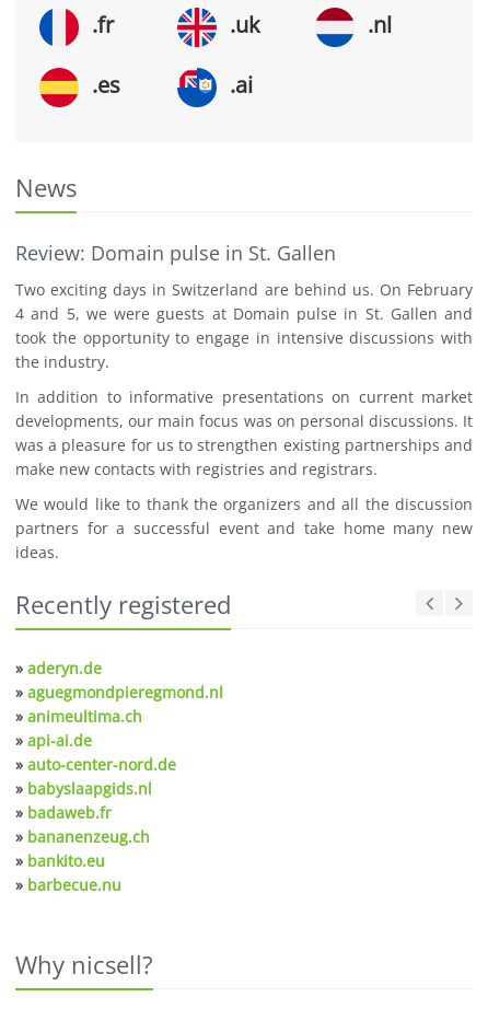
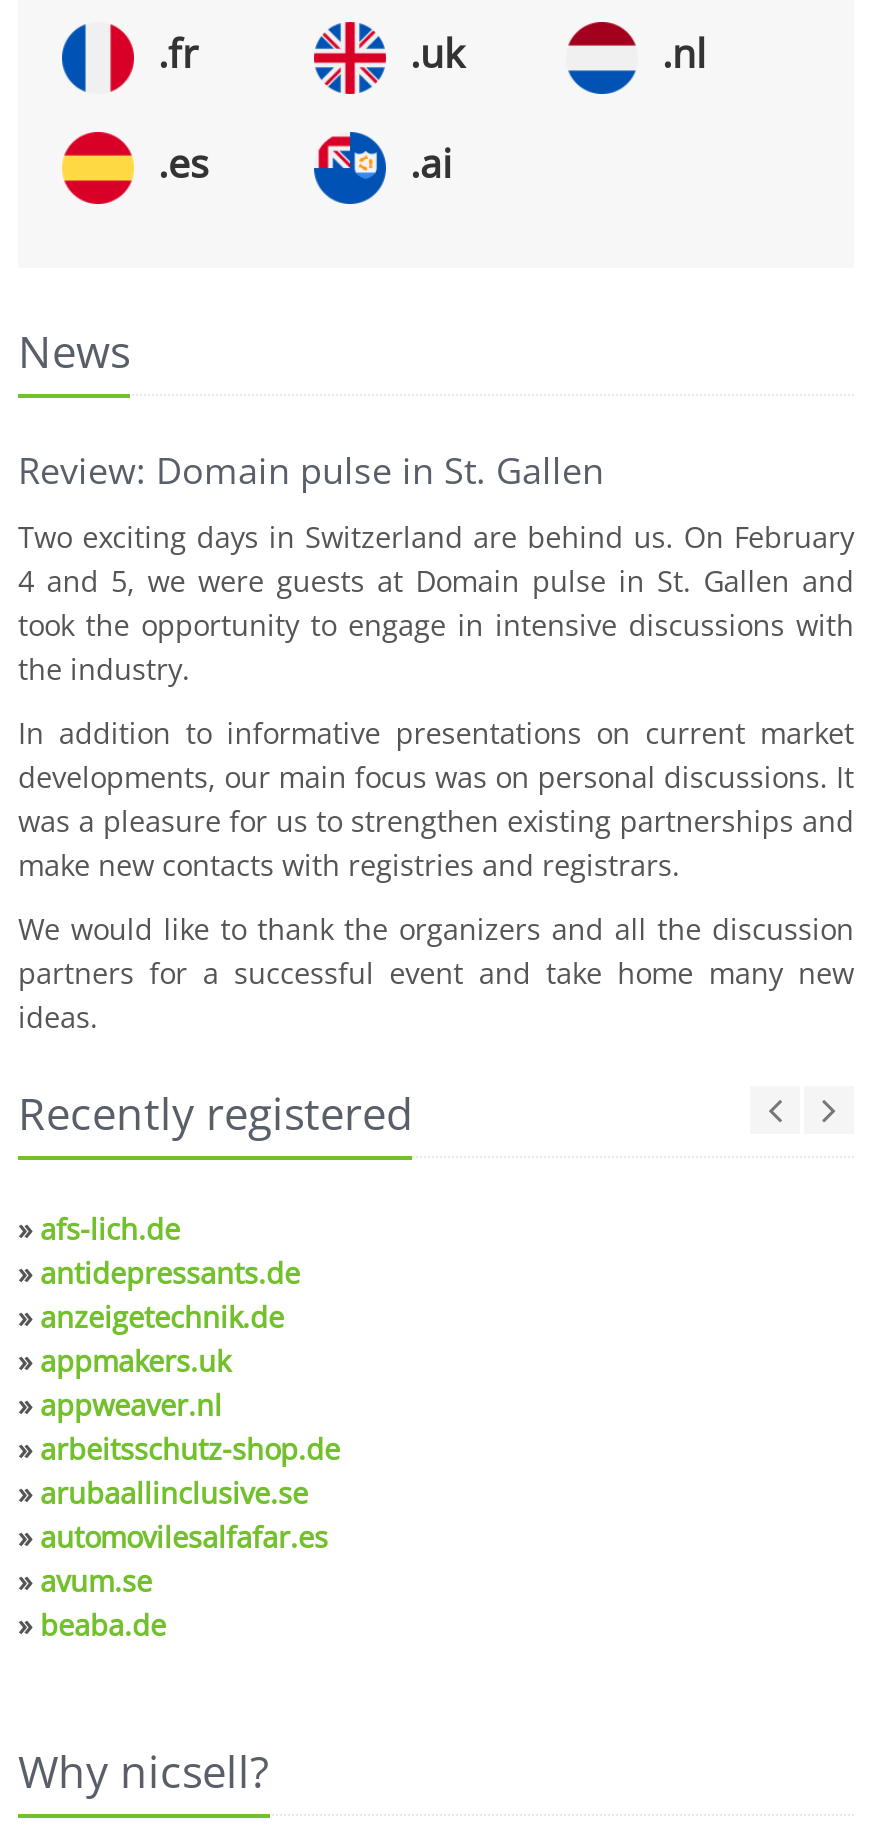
- » aderyn.de
- » aguegmondpieregmond.nl
- » animeultima.ch
- » api-ai.de
- » auto-center-nord.de
- » babyslaapgids.nl
- » badaweb.fr
- » bananenzeug.ch
- » bankito.eu
- » barbecue.nu
+ » afs-lich.de
+ » antidepressants.de
+ » anzeigetechnik.de
+ » appmakers.uk
+ » appweaver.nl
+ » arbeitsschutz-shop.de
+ » arubaallinclusive.se
+ » automovilesalfafar.es
+ » avum.se
+ » beaba.de
